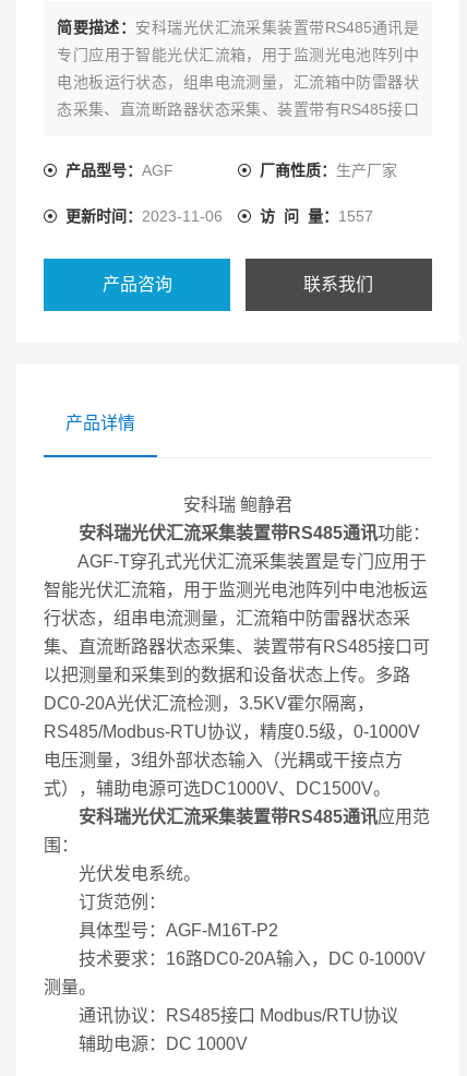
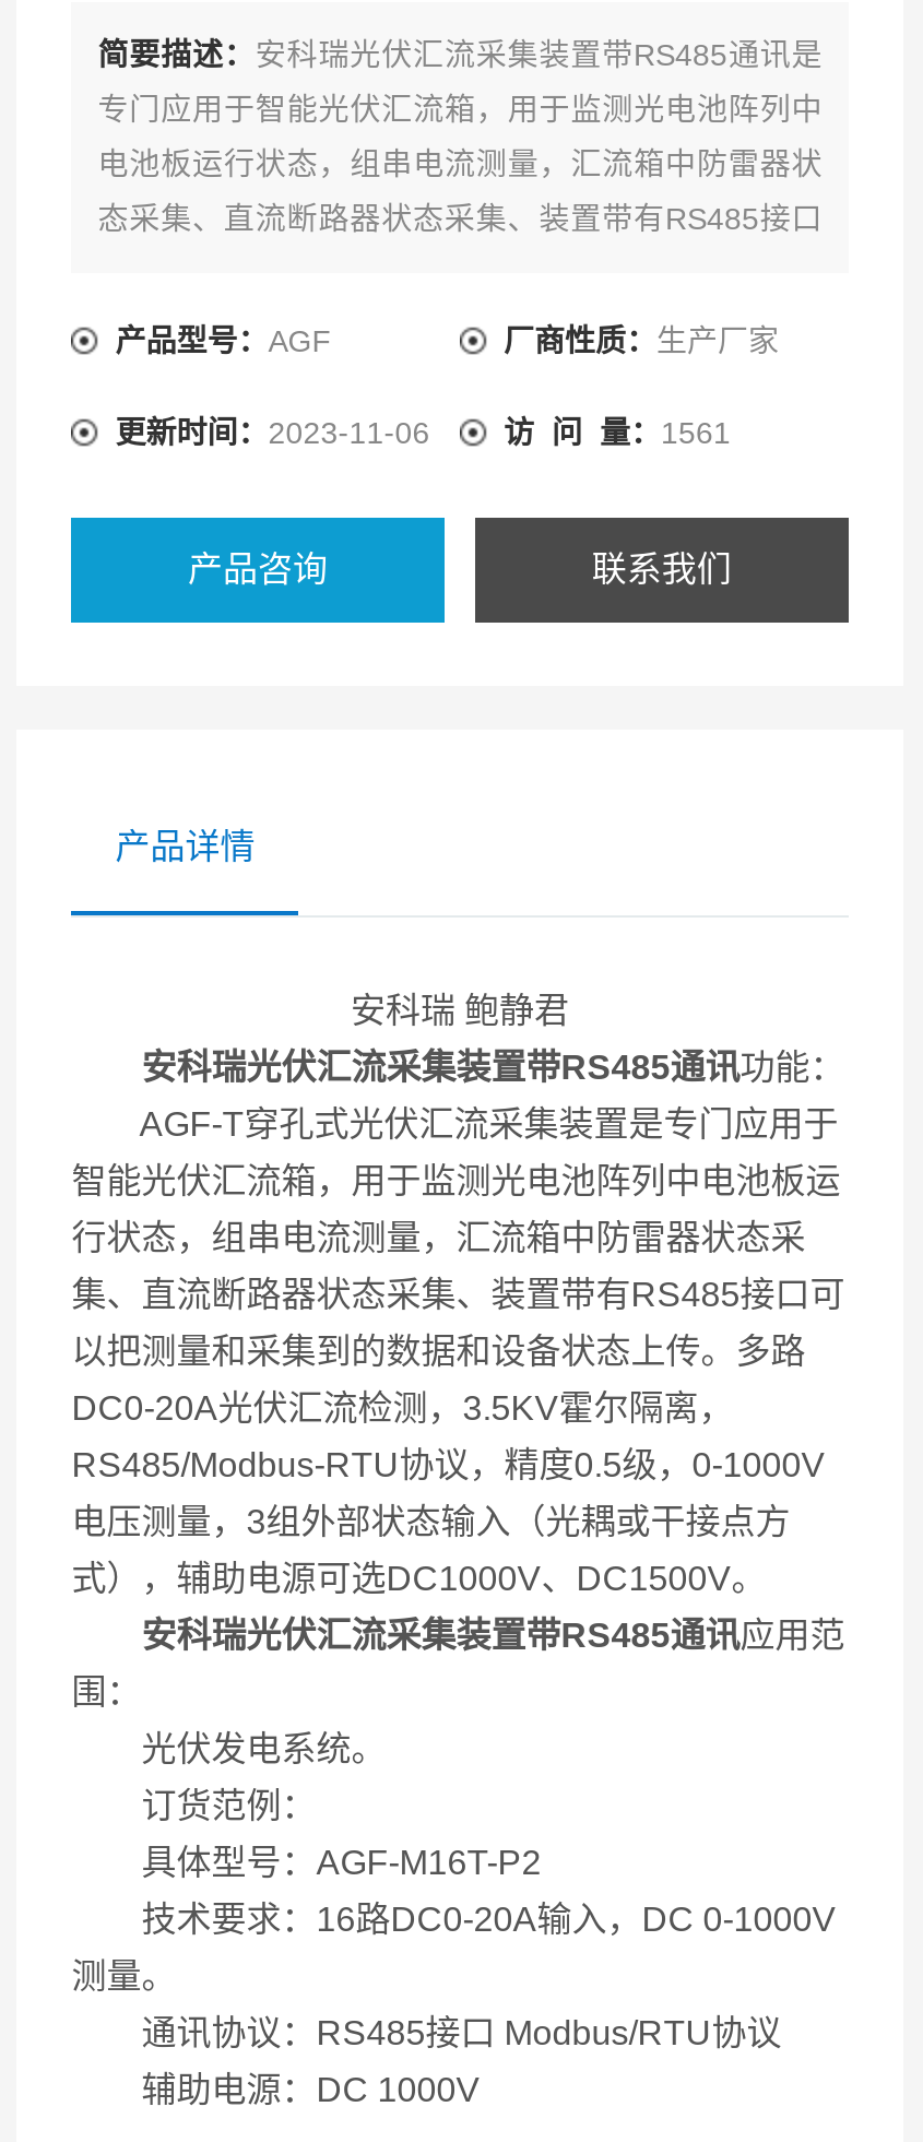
- 访 问 量：1557
+ 访 问 量：1561
